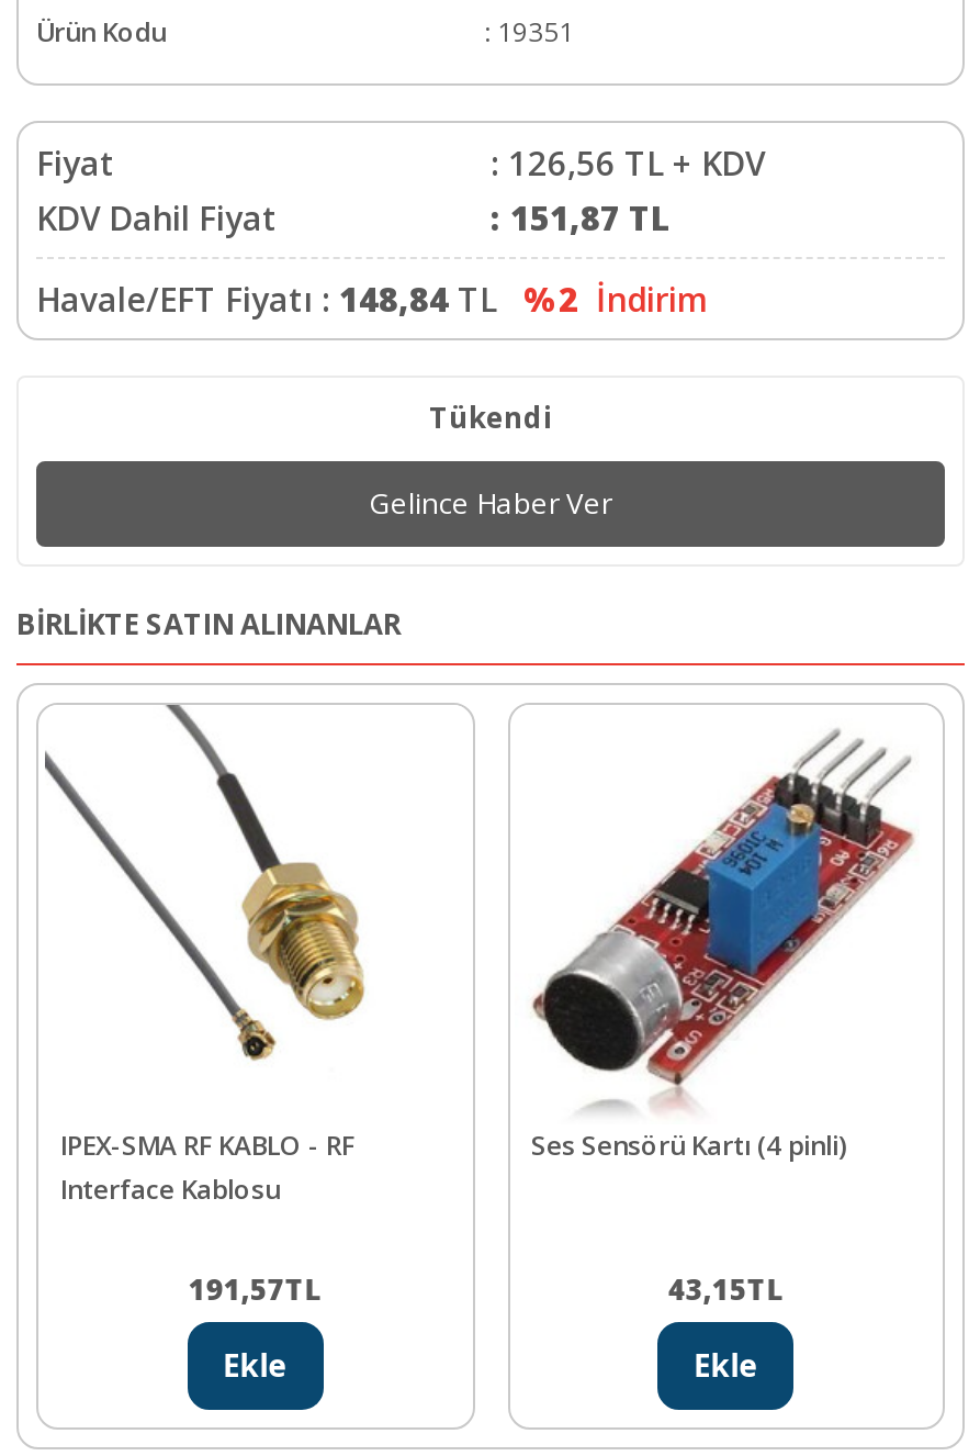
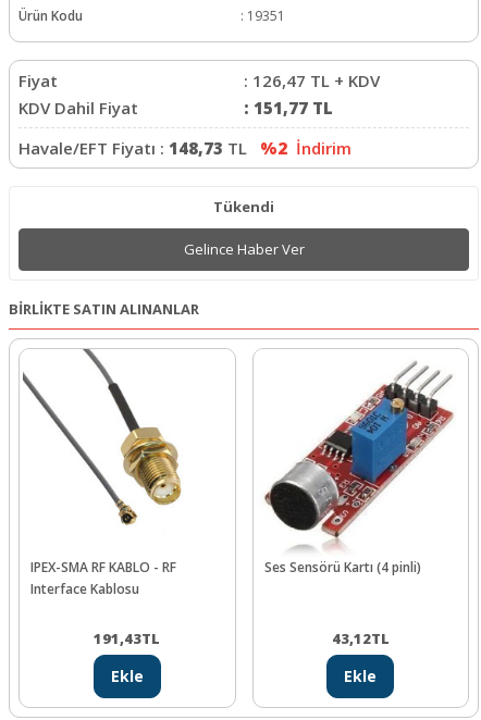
- : 126,56 TL + KDV
+ : 126,47 TL + KDV

- : 151,87 TL
+ : 151,77 TL

- Havale/EFT Fiyatı : 148,84 TL %2 İndirim
+ Havale/EFT Fiyatı : 148,73 TL %2 İndirim

- 191,57TL
+ 191,43TL

- 43,15TL
+ 43,12TL
